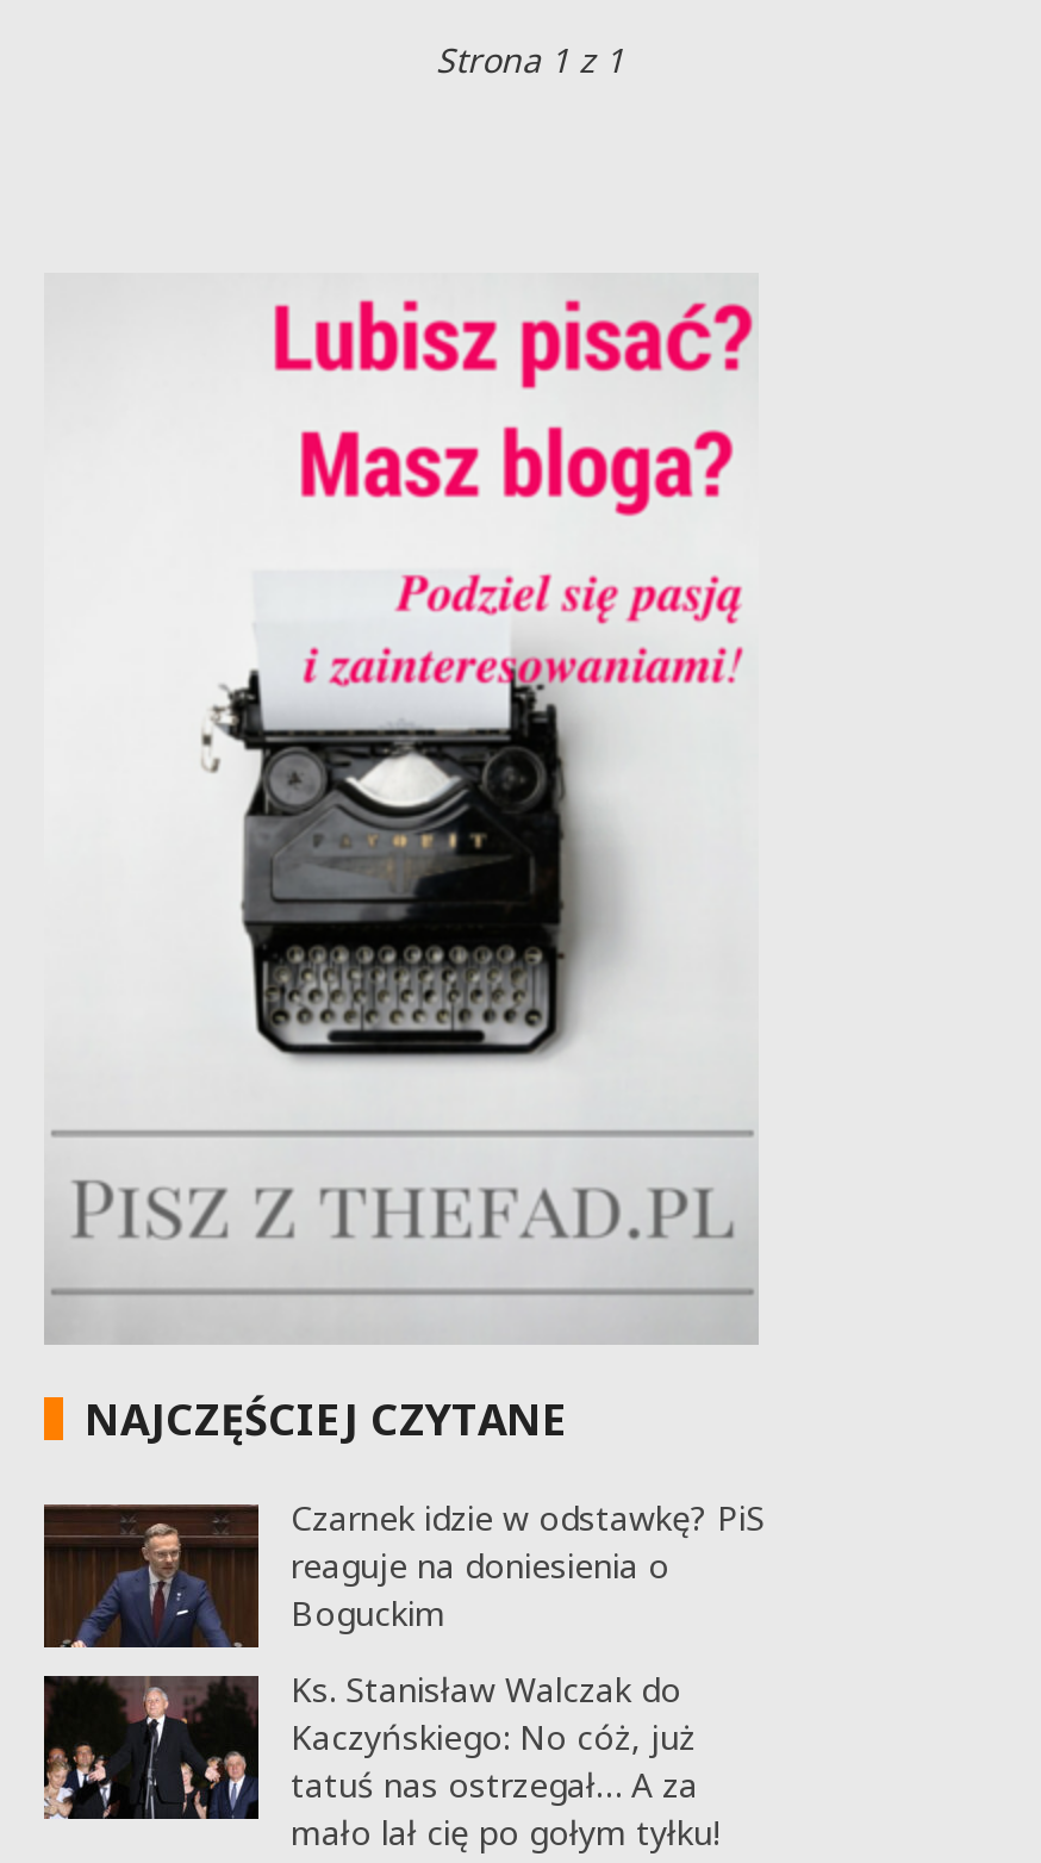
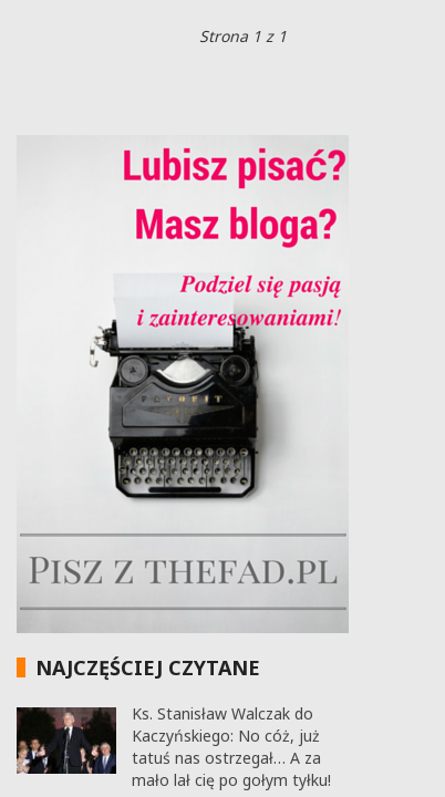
- [image]
- Czarnek idzie w odstawkę? PiS
- reaguje na doniesienia o
- Boguckim
